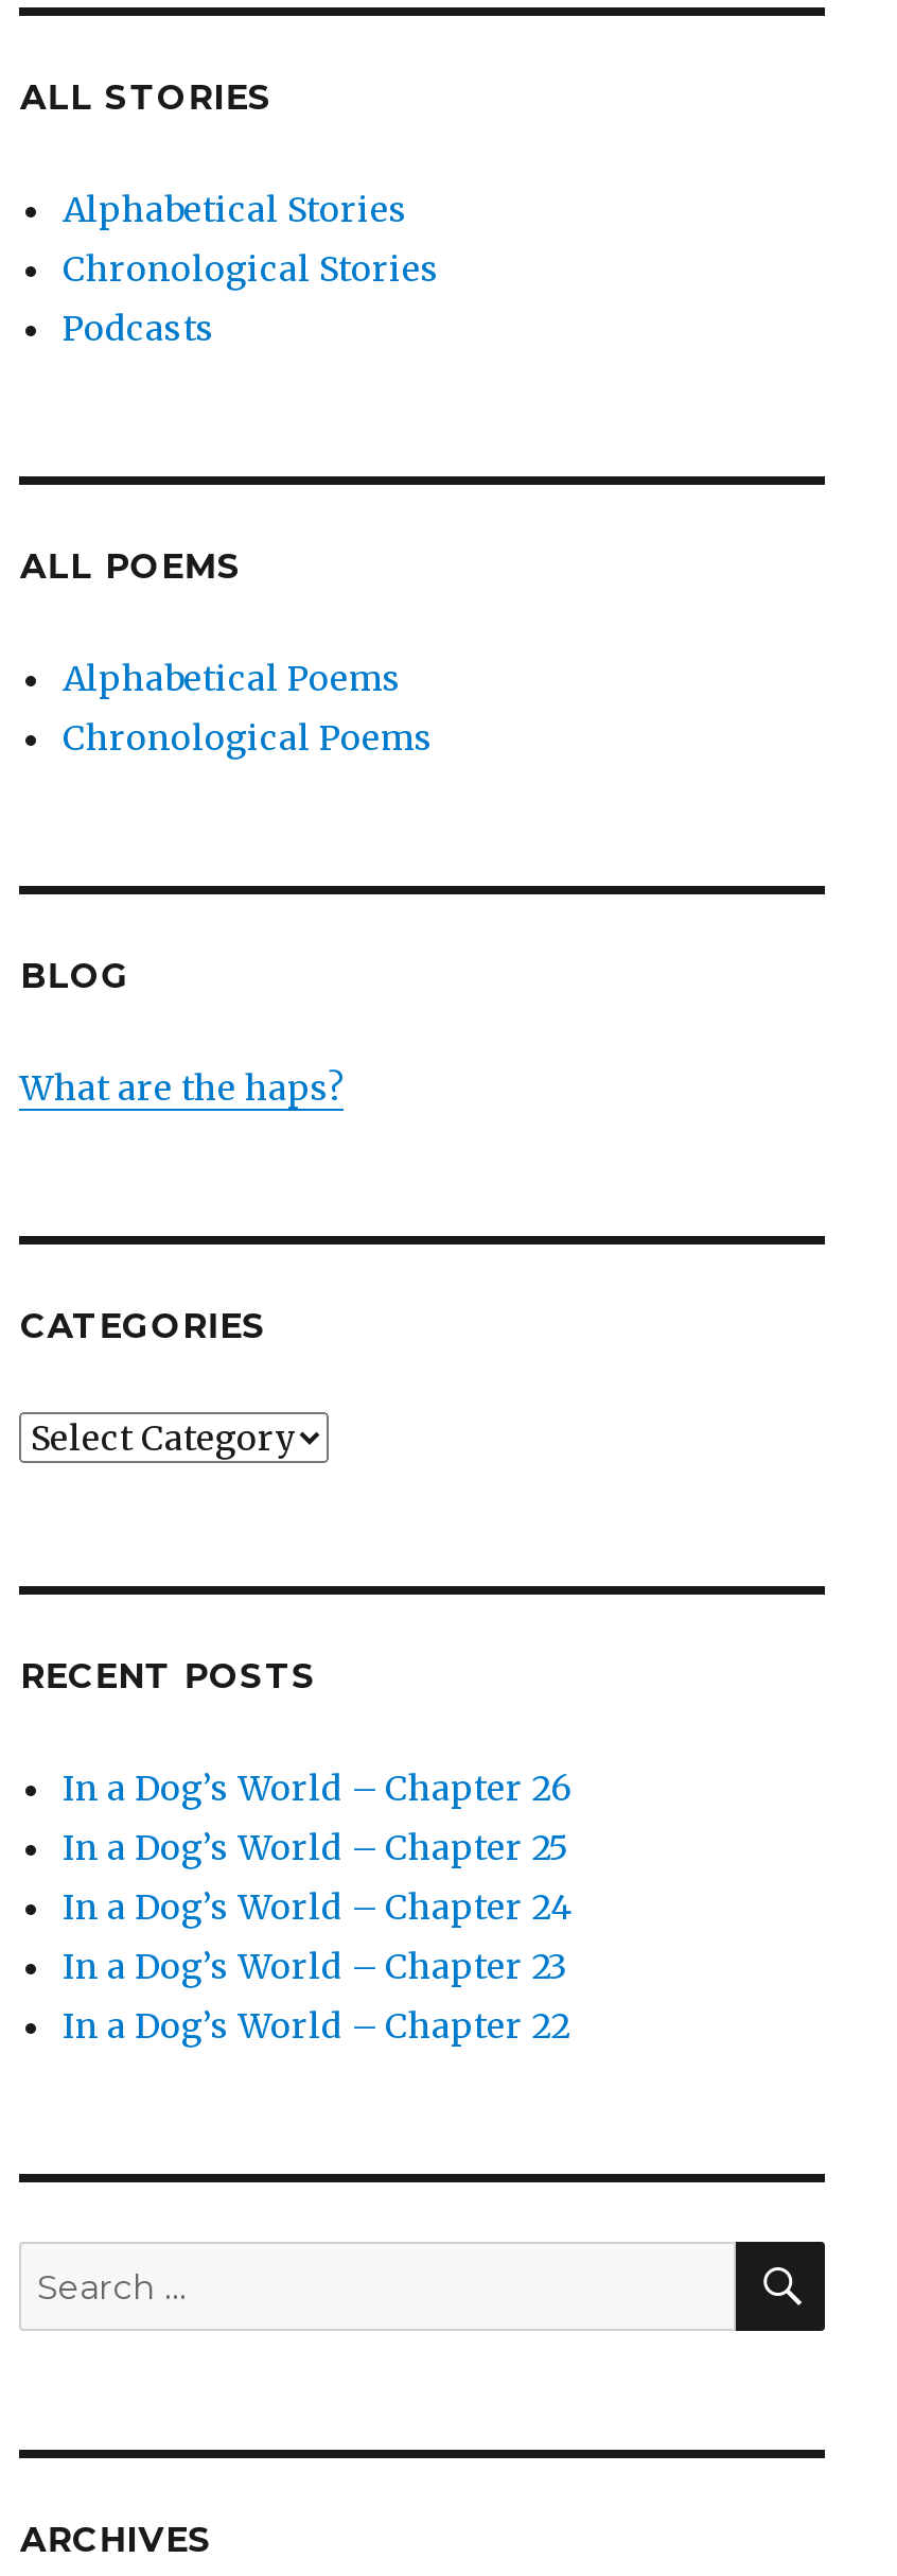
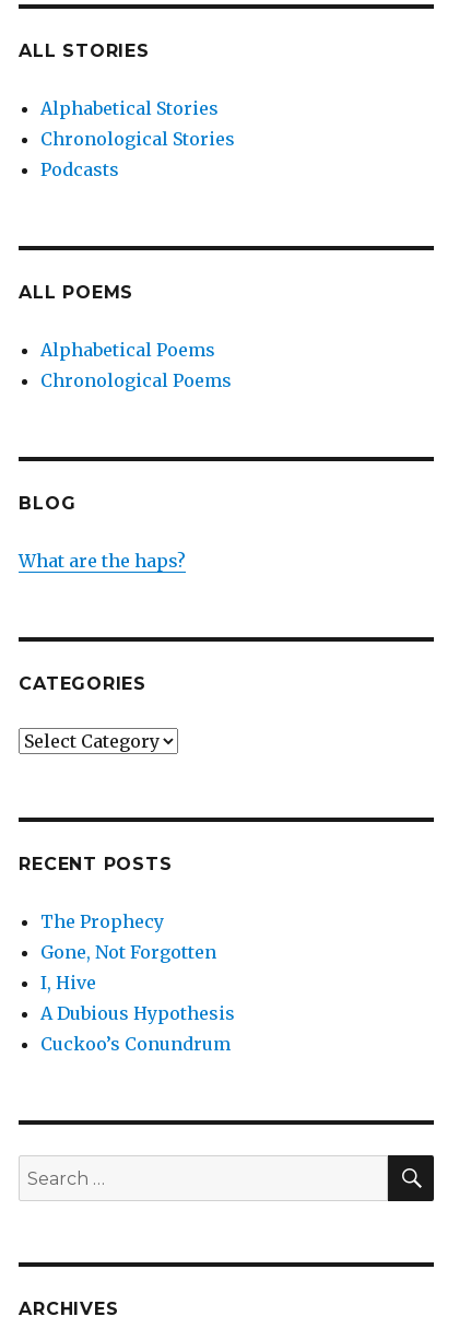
- In a Dog’s World – Chapter 26
- In a Dog’s World – Chapter 25
- In a Dog’s World – Chapter 24
- In a Dog’s World – Chapter 23
- In a Dog’s World – Chapter 22
+ The Prophecy
+ Gone, Not Forgotten
+ I, Hive
+ A Dubious Hypothesis
+ Cuckoo’s Conundrum
